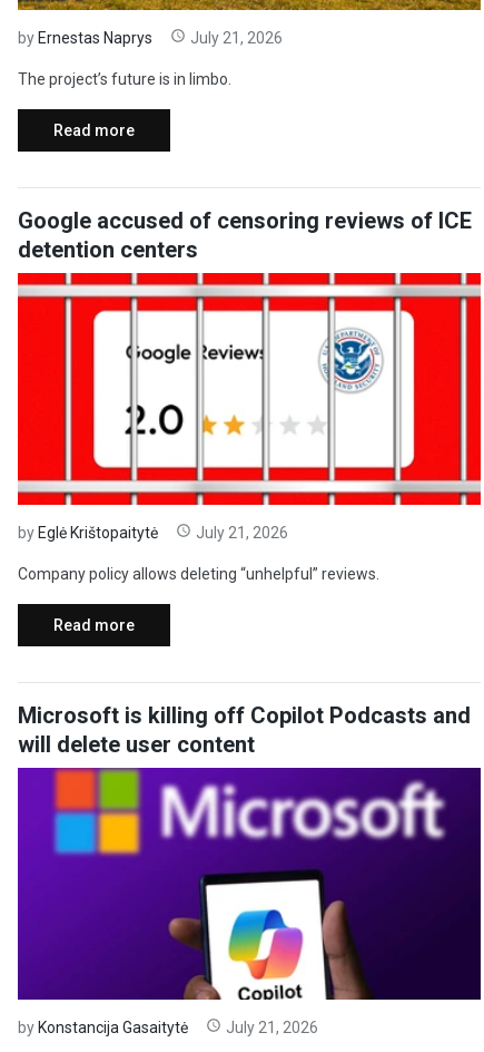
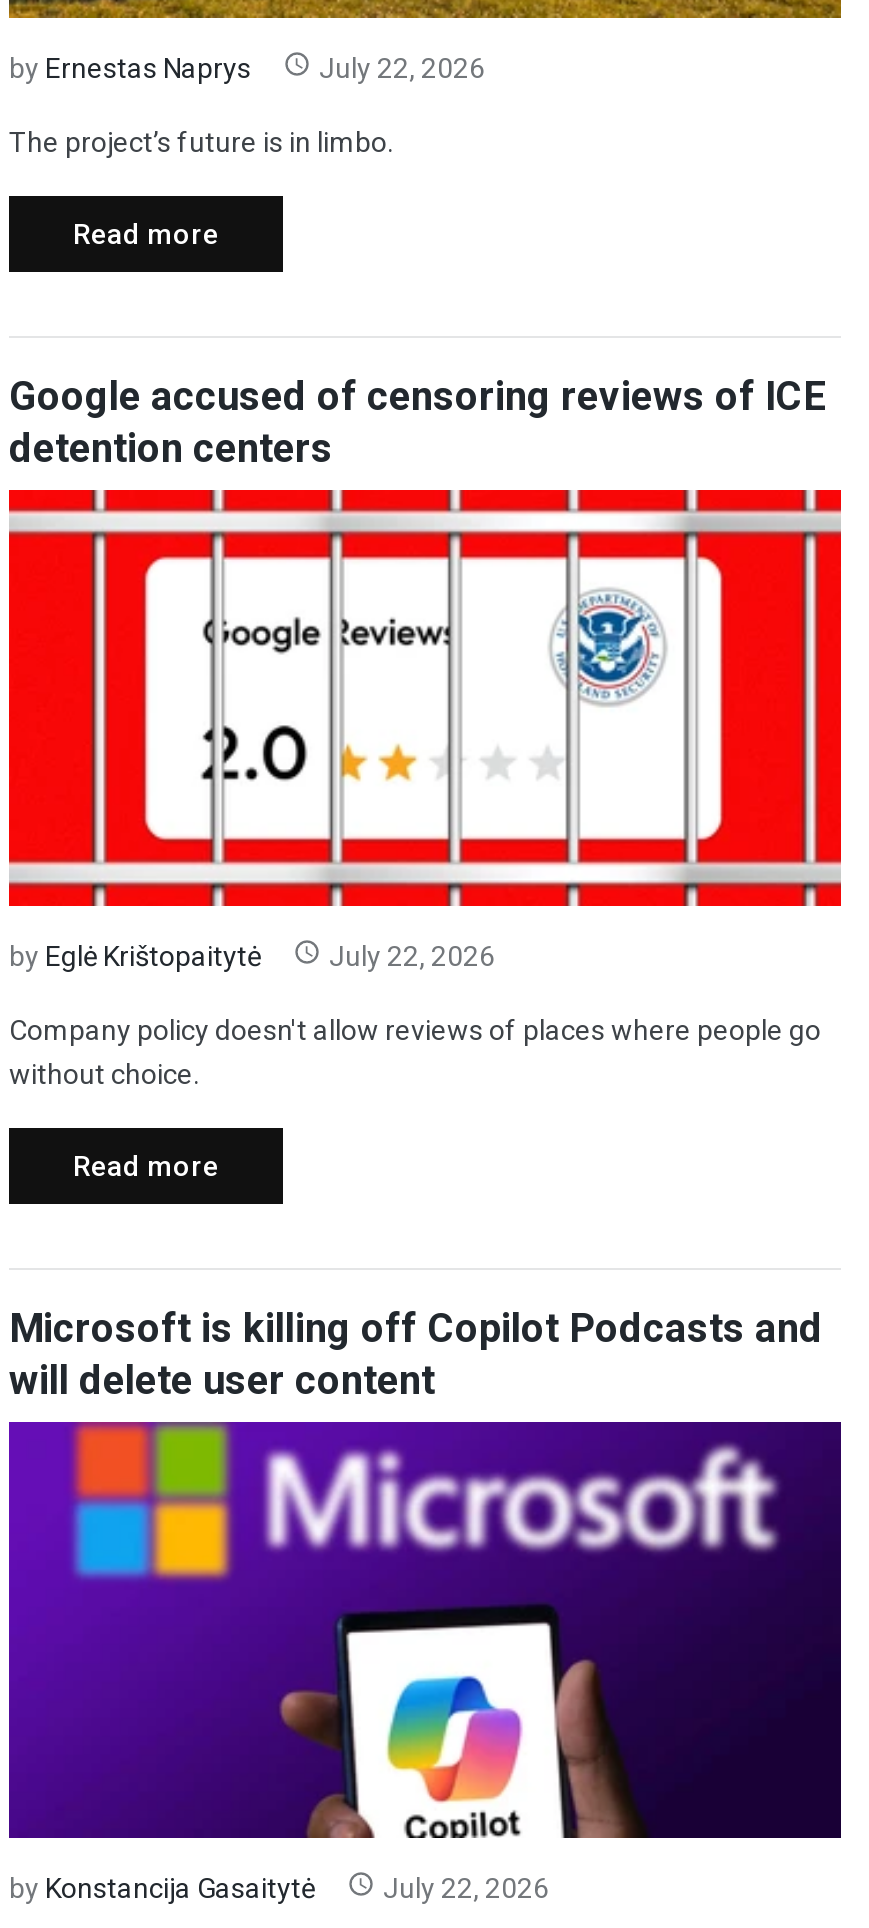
- July 21, 2026
+ July 22, 2026

- July 21, 2026
+ July 22, 2026

- Company policy allows deleting “unhelpful” reviews.
+ Company policy doesn't allow reviews of places where people go
+ without choice.

- July 21, 2026
+ July 22, 2026
